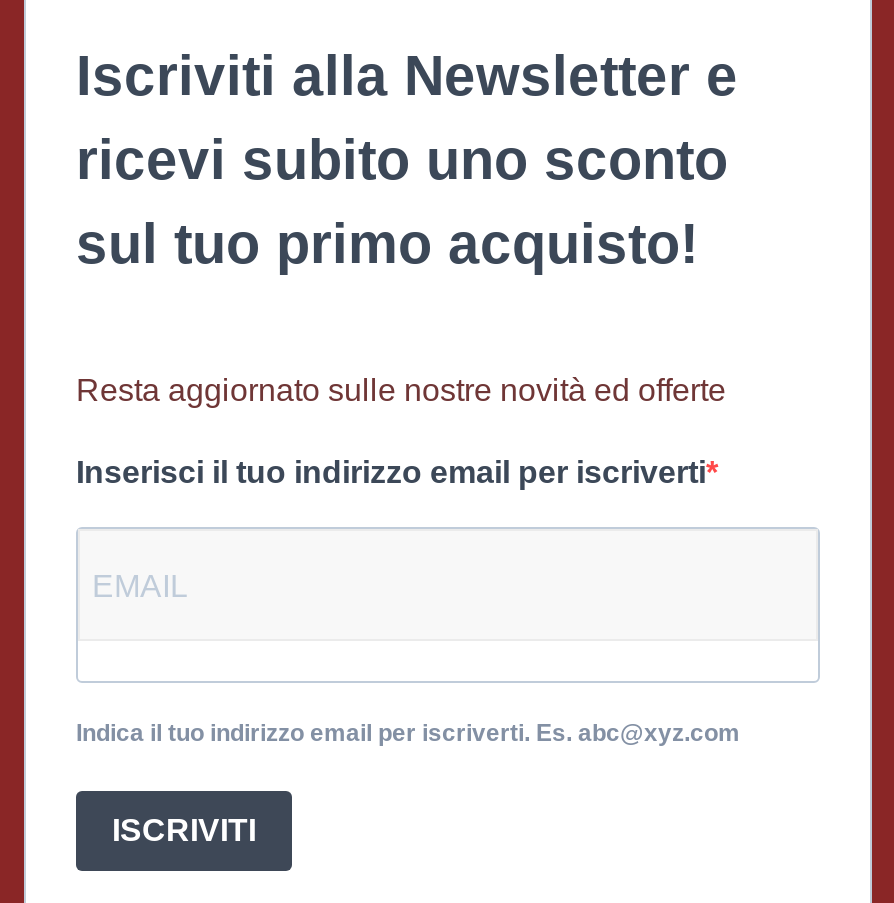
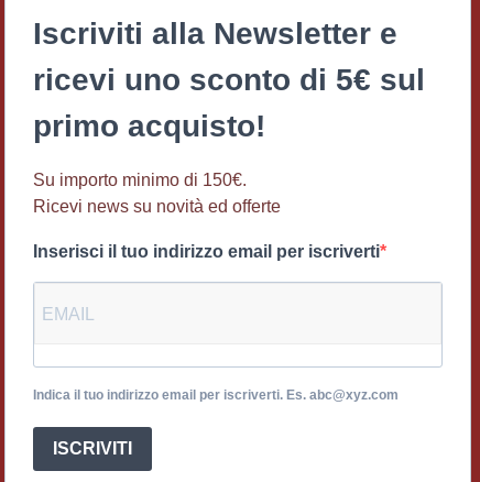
- ricevi subito uno sconto
- sul tuo primo acquisto!
+ ricevi uno sconto di 5€ sul
+ primo acquisto!

- Resta aggiornato sulle nostre novità ed offerte
+ Su importo minimo di 150€.
+ Ricevi news su novità ed offerte
